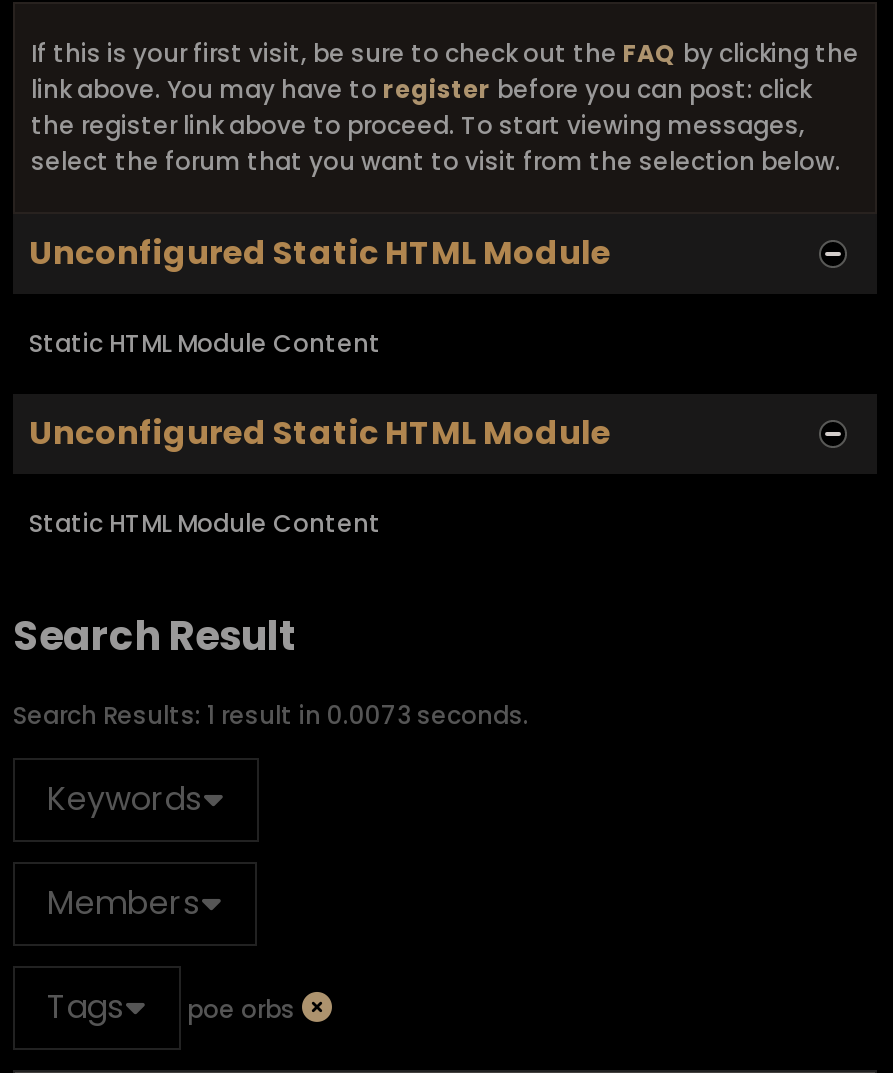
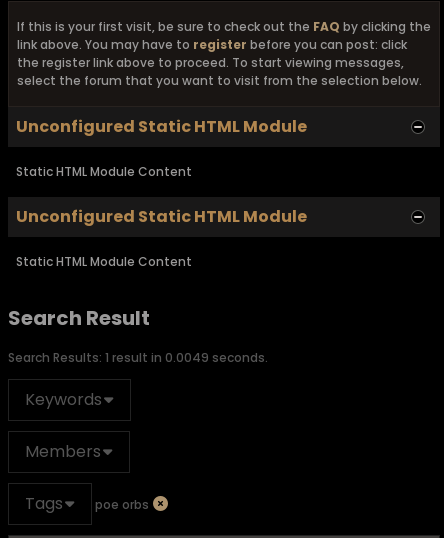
- Search Results: 1 result in 0.0073 seconds.
+ Search Results: 1 result in 0.0049 seconds.
